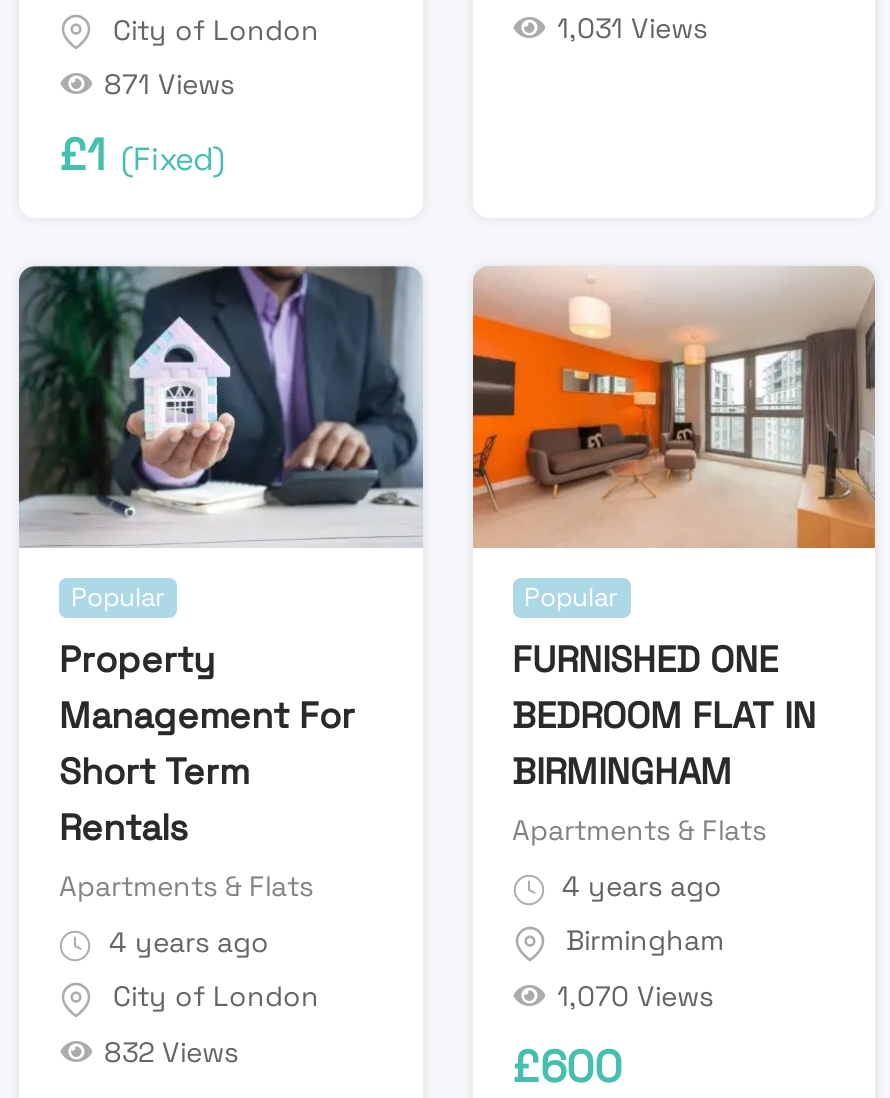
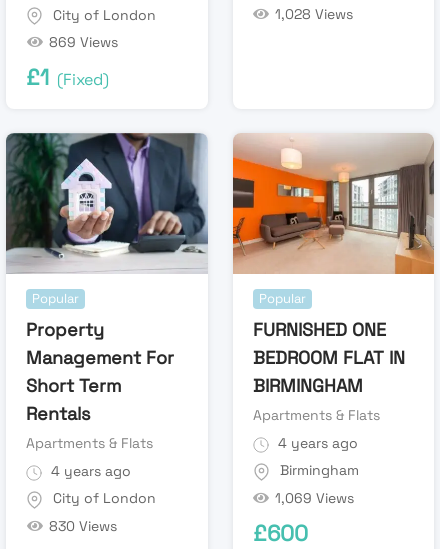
- 1,031 Views
+ 1,028 Views

- 871 Views
+ 869 Views

- 1,070 Views
+ 1,069 Views

- 832 Views
+ 830 Views
